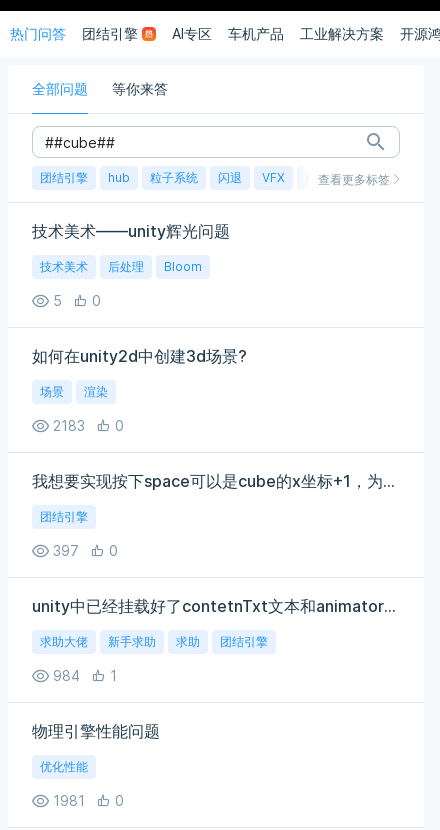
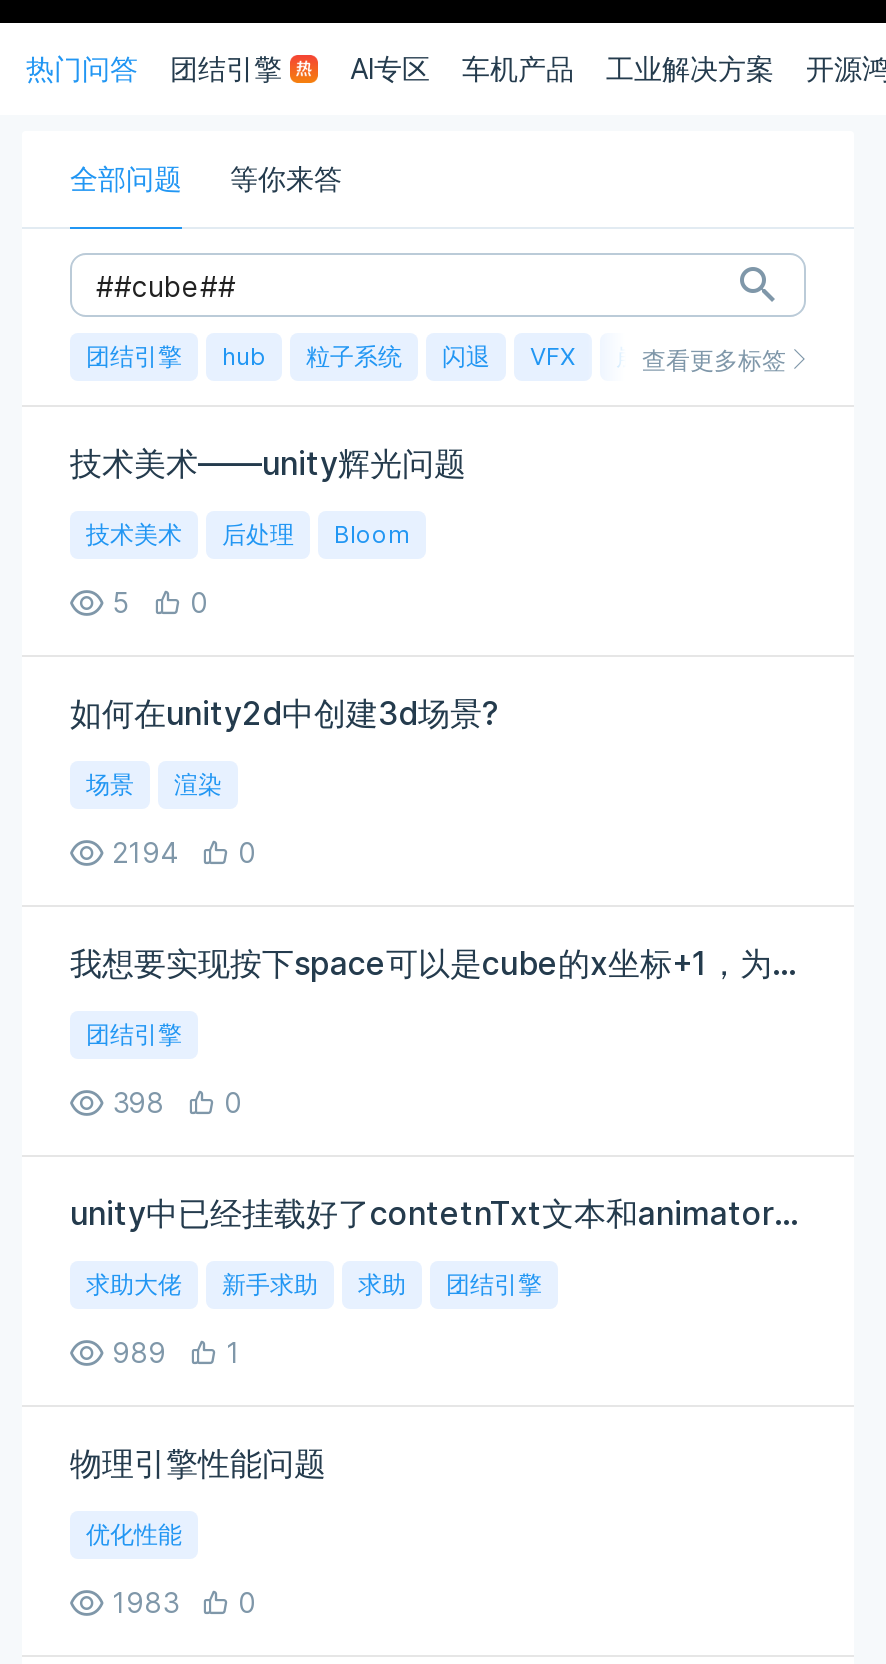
- 2183 0
+ 2194 0

- 397 0
+ 398 0

- 984 1
+ 989 1

- 1981 0
+ 1983 0
